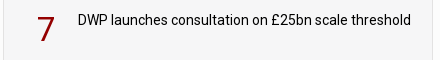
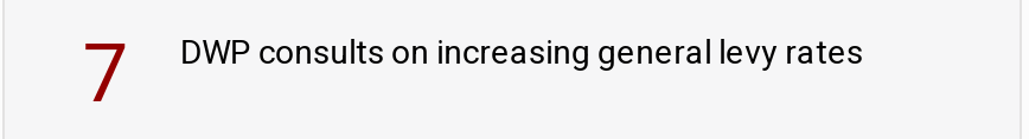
- DWP launches consultation on £25bn scale threshold
+ DWP consults on increasing general levy rates
